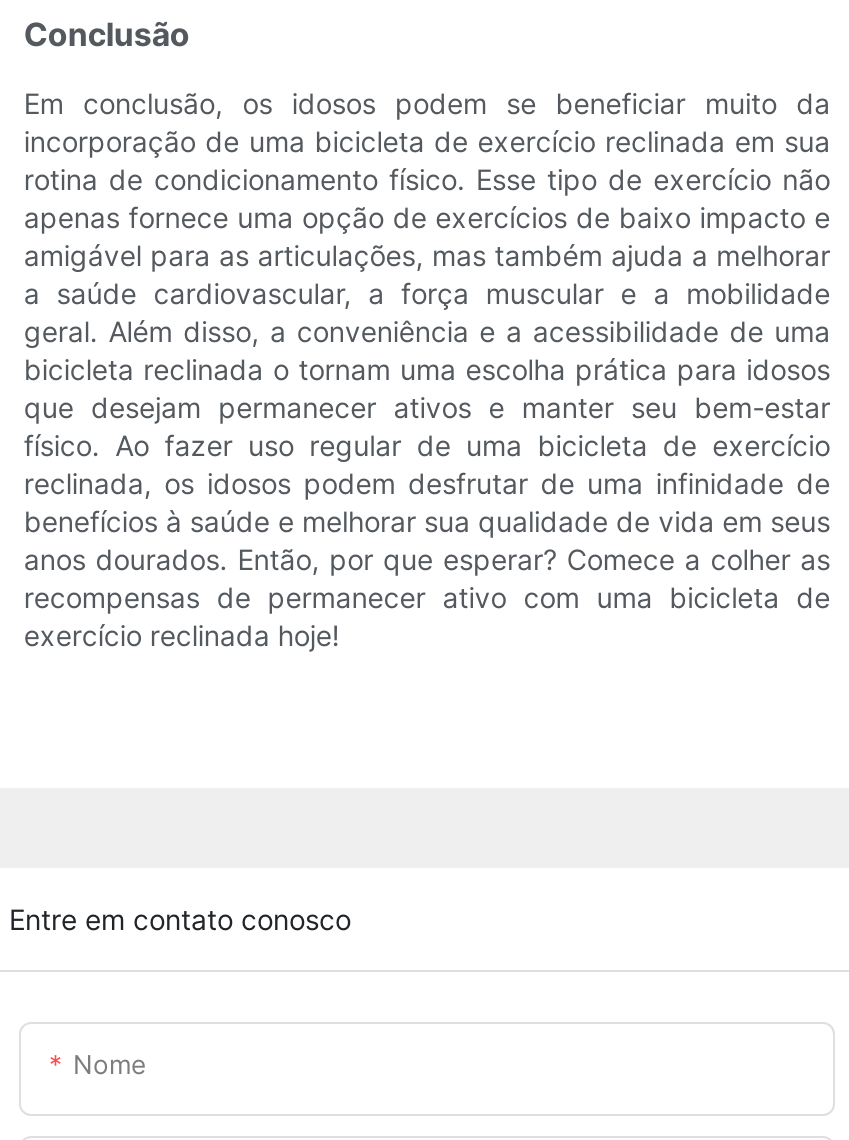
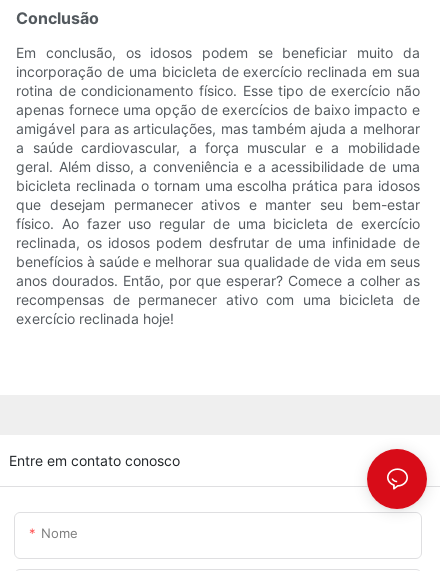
+ [image]
